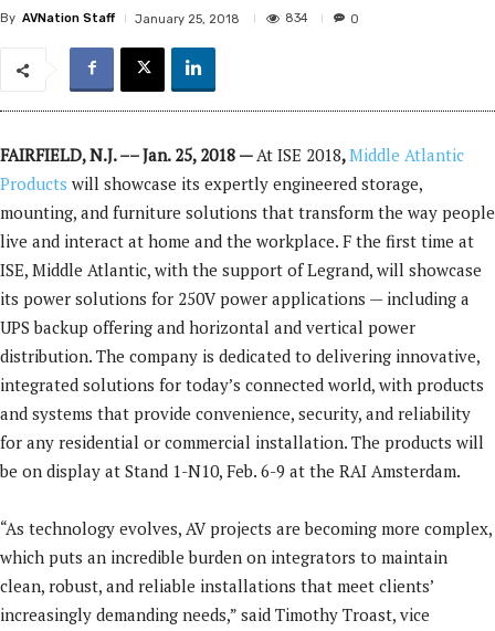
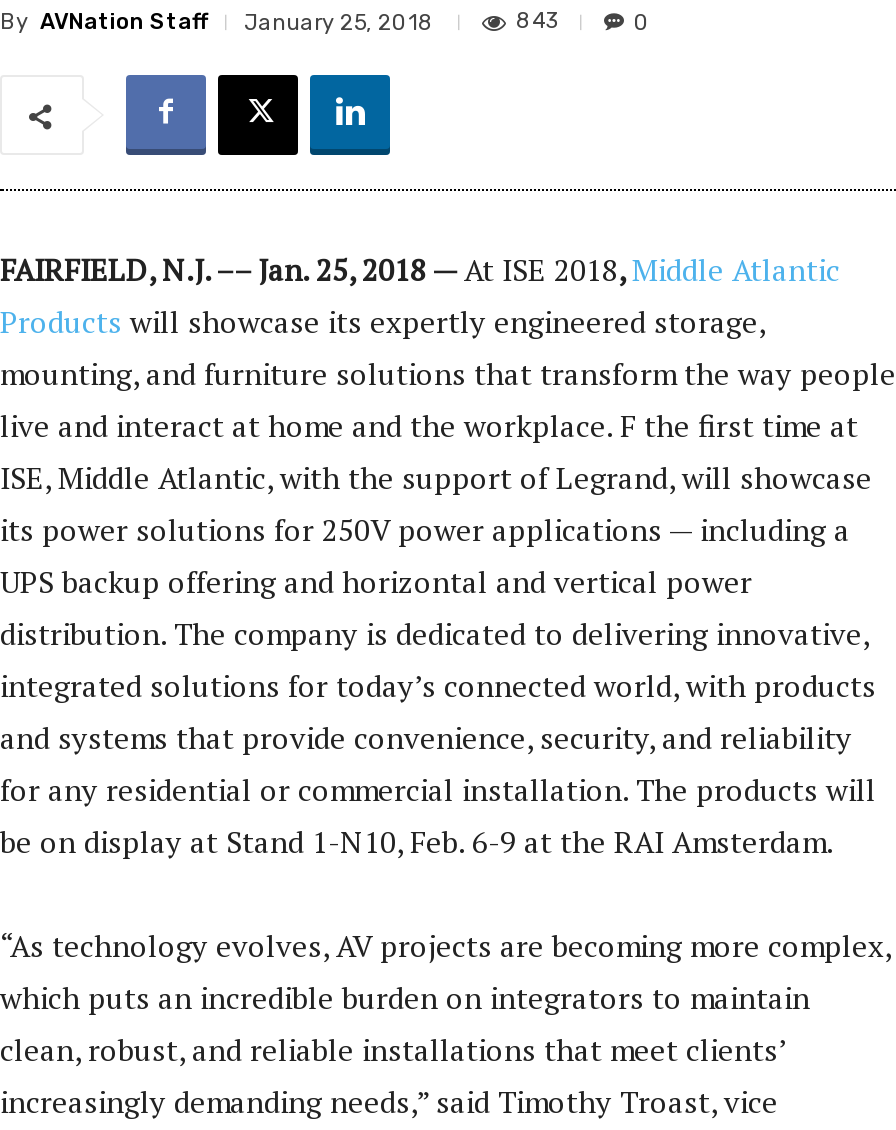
- 834
+ 843
